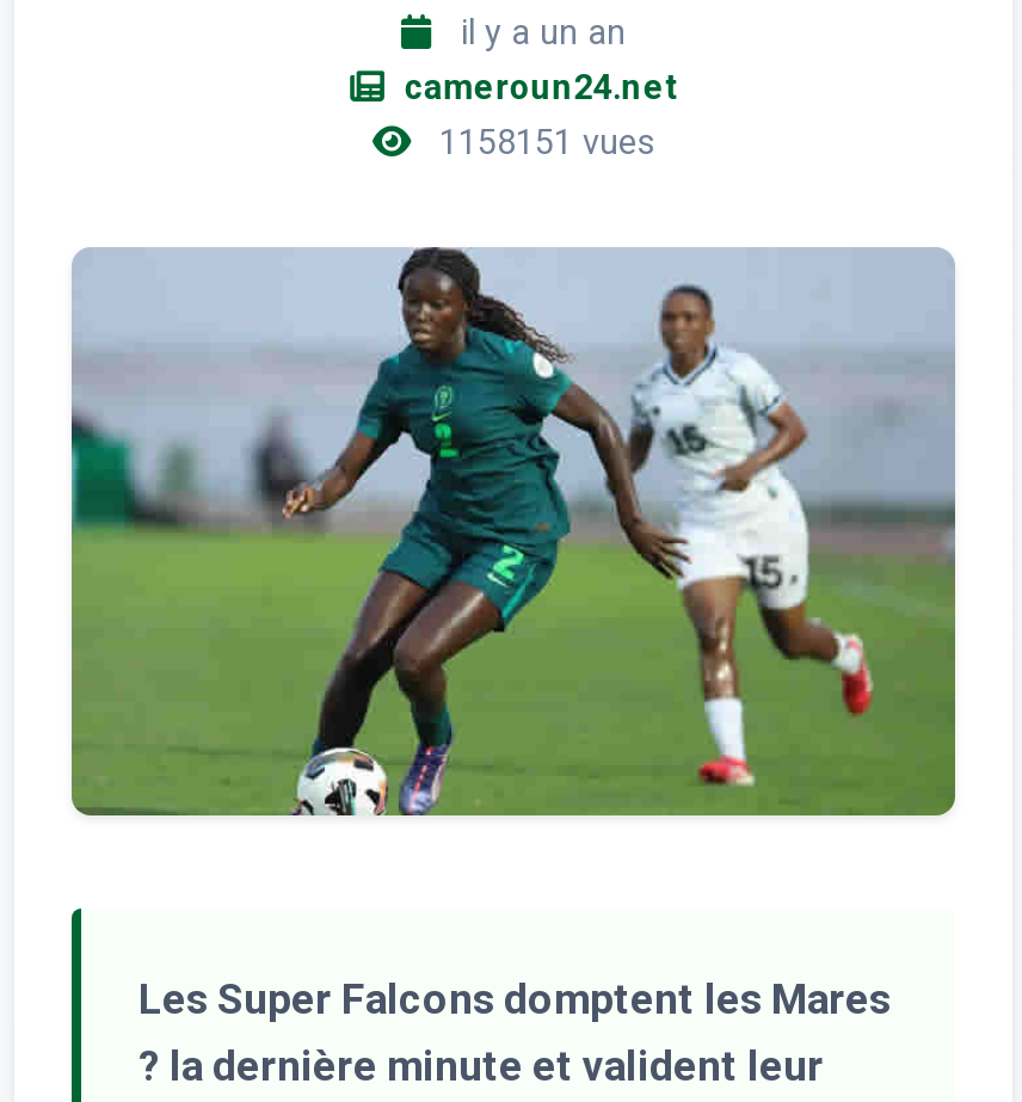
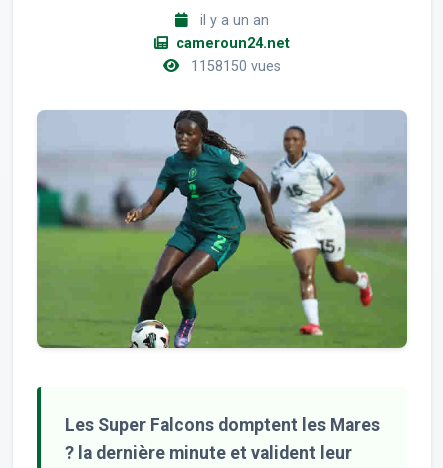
- 1158151 vues
+ 1158150 vues
